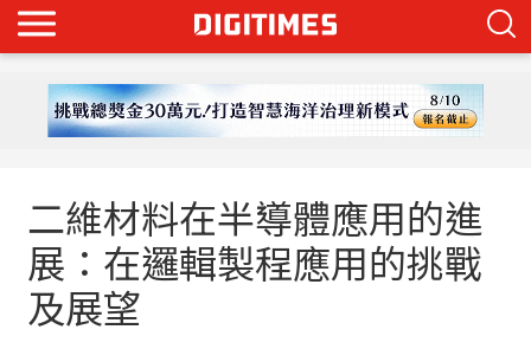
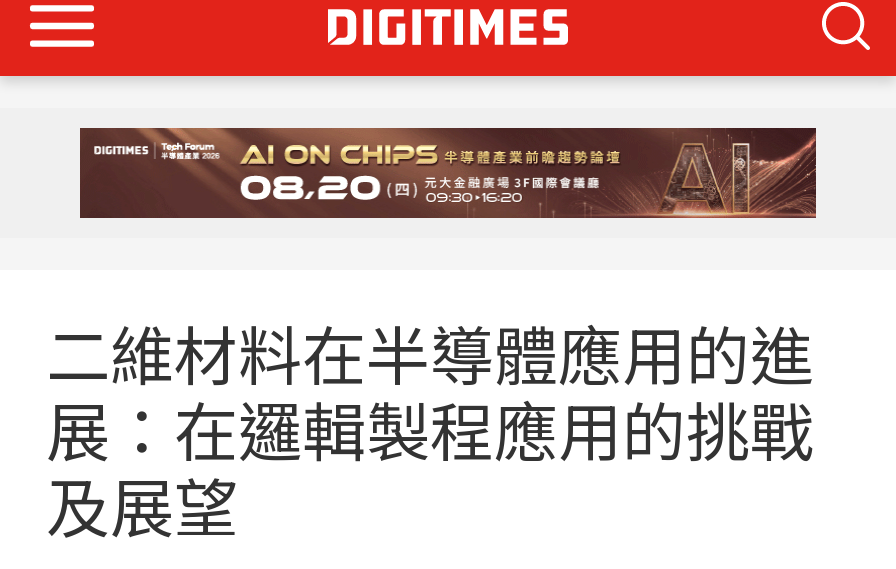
- [image]
+ [image]
